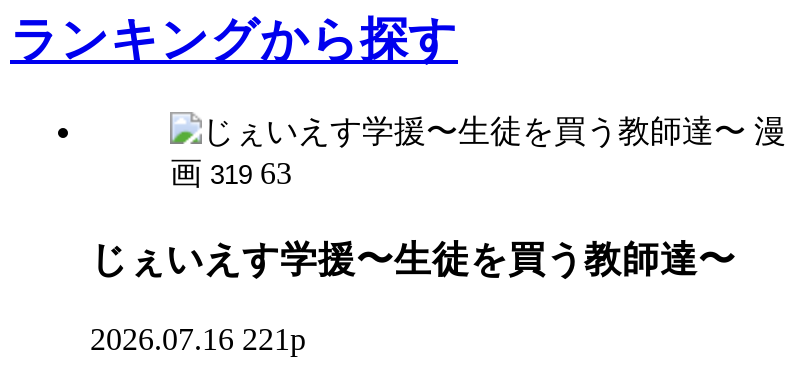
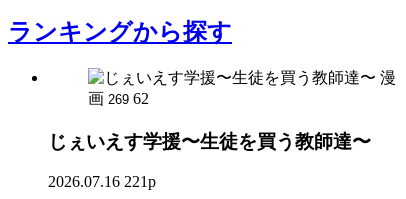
- 画 319 63
+ 画 269 62
